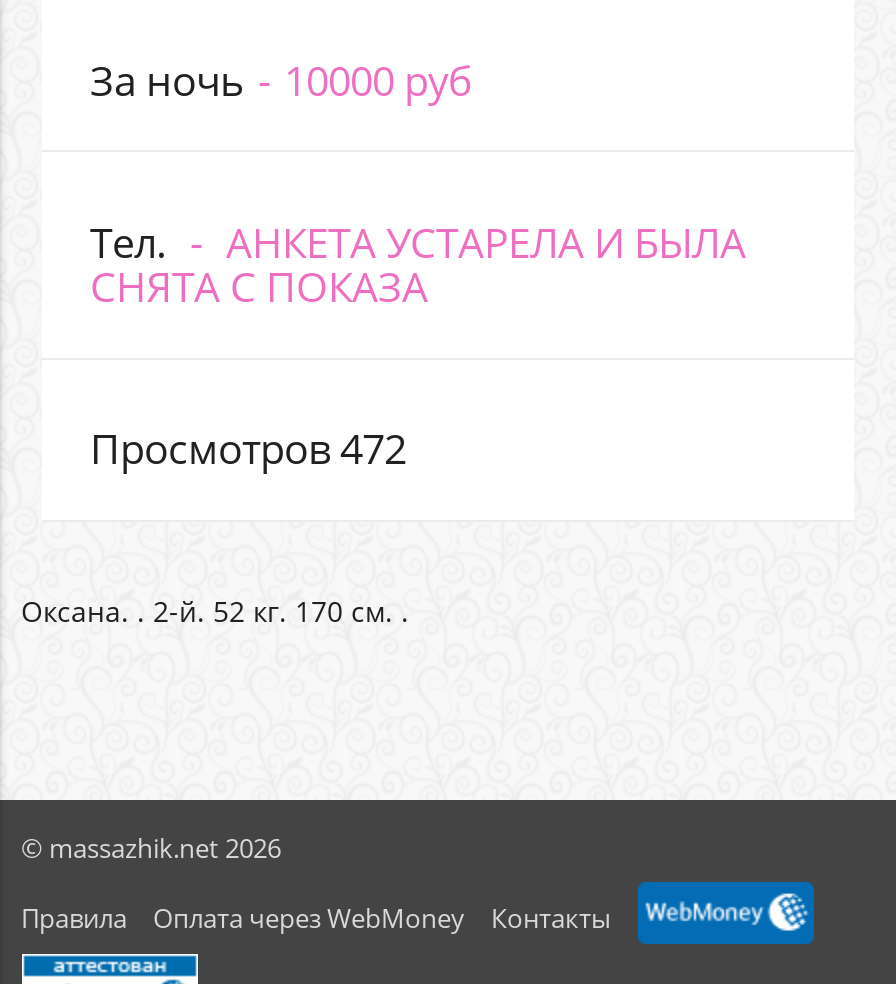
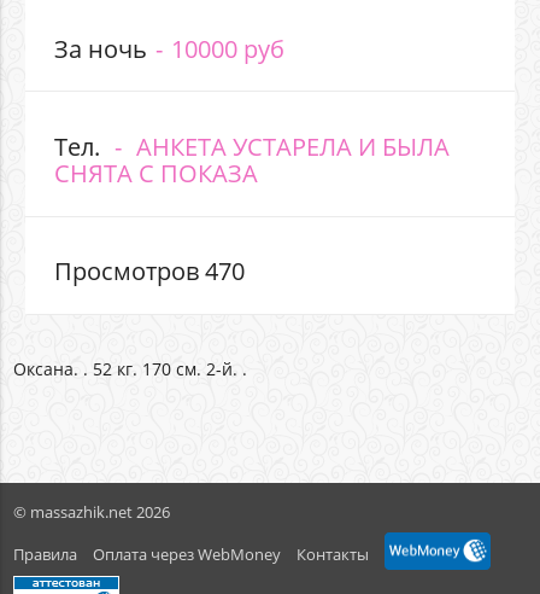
- Просмотров 472
+ Просмотров 470

- Оксана. . 2-й. 52 кг. 170 см. .
+ Оксана. . 52 кг. 170 см. 2-й. .
